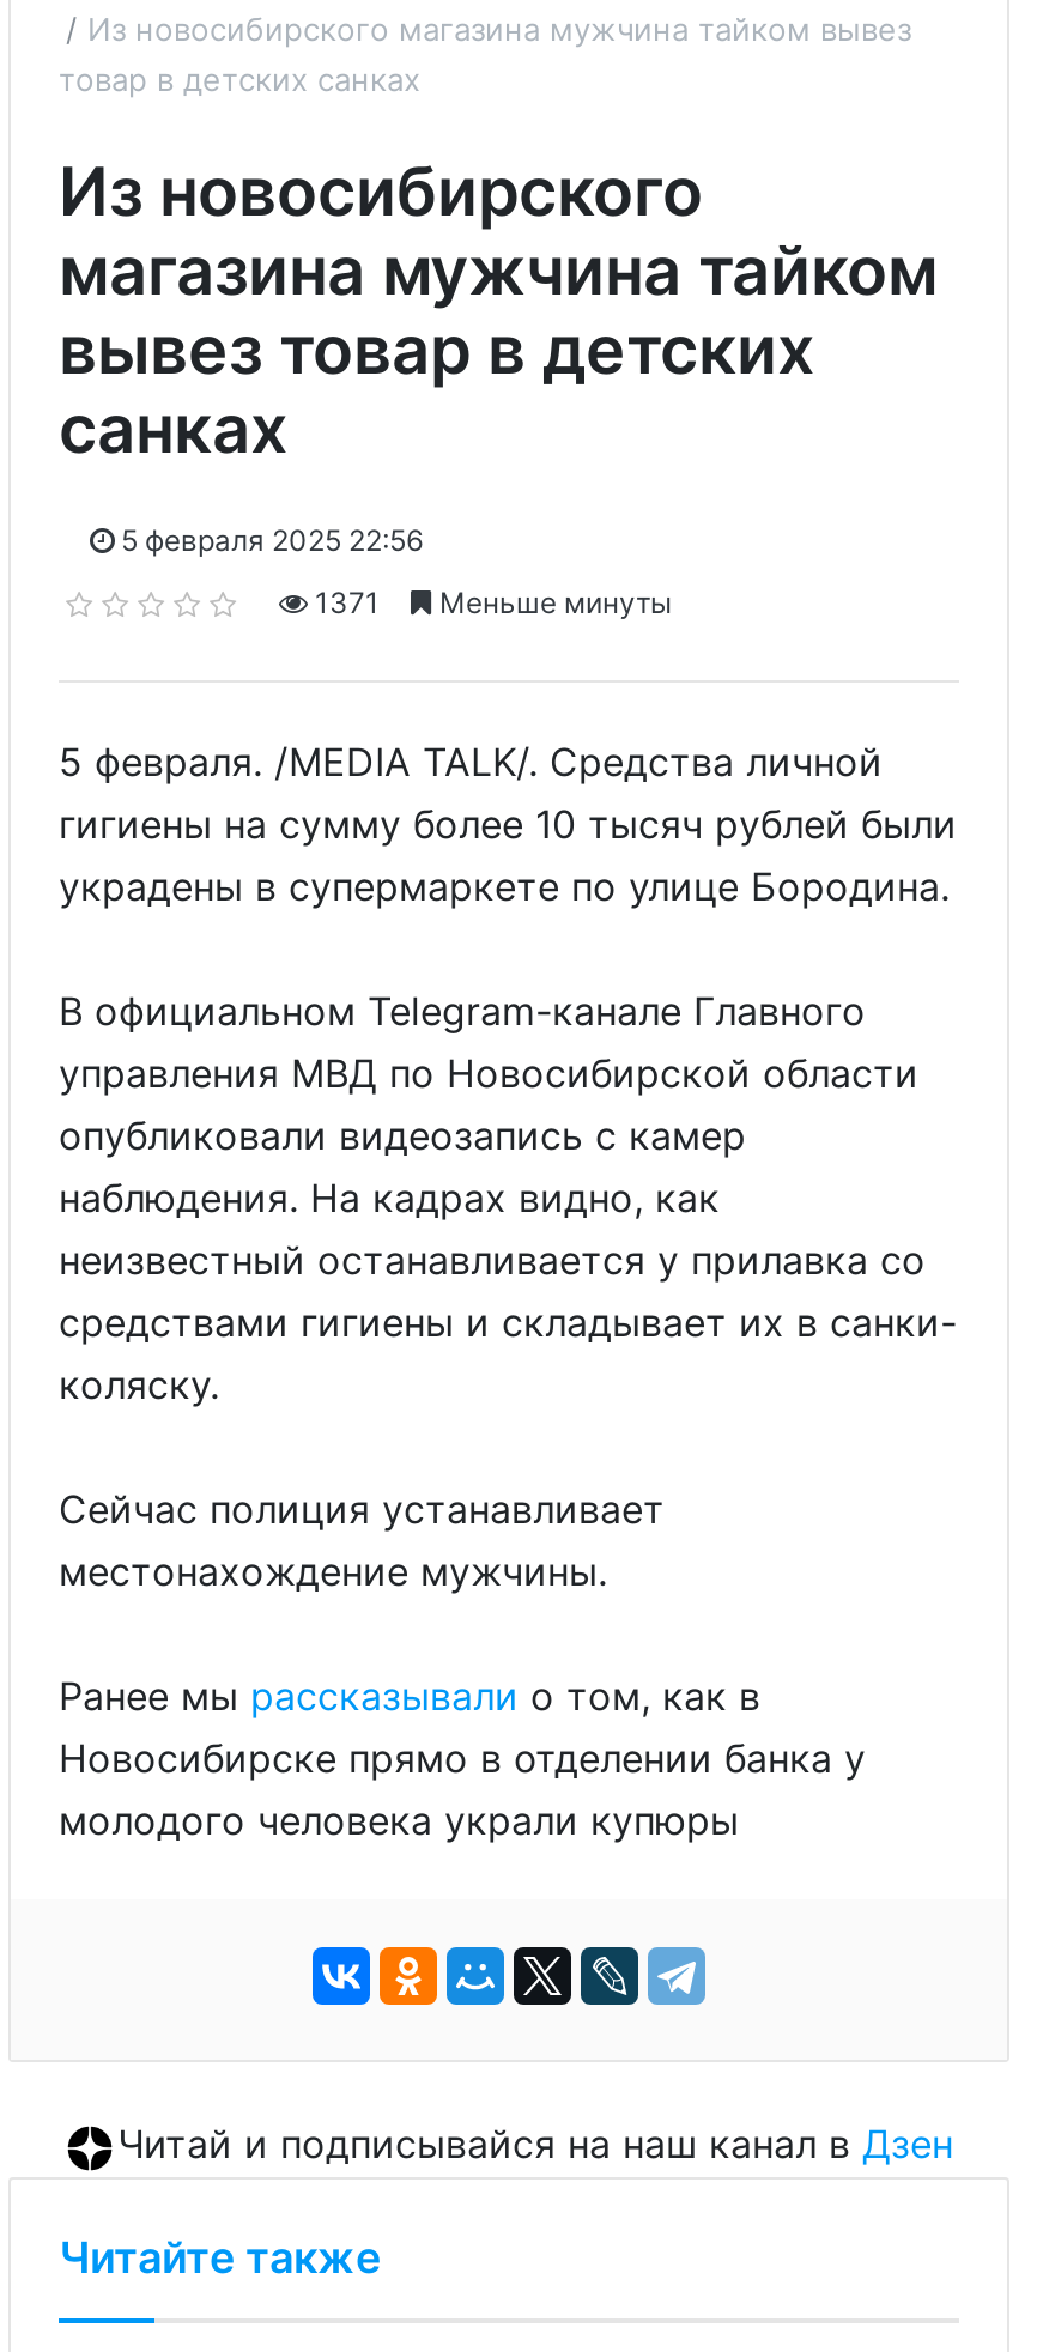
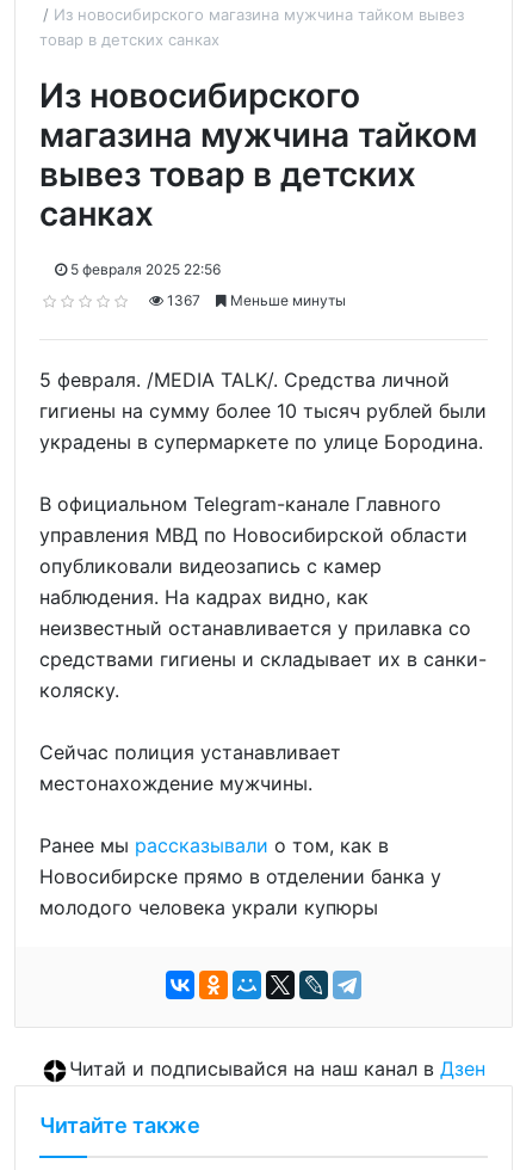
- 1371 Меньше минуты
+ 1367 Меньше минуты
